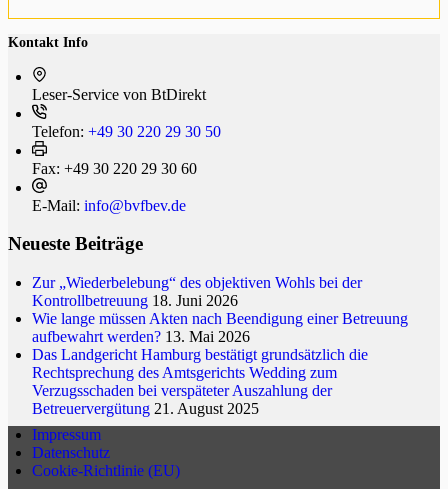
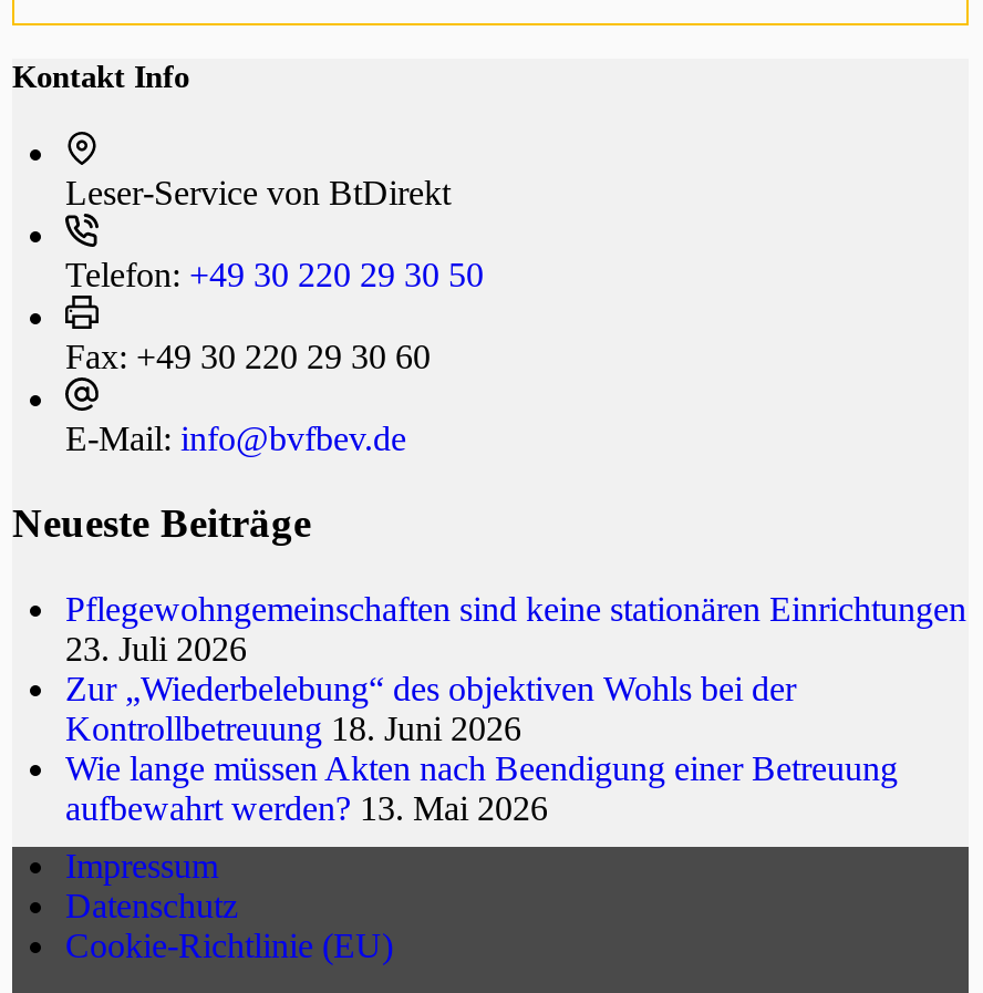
+ Pflegewohngemeinschaften sind keine stationären Einrichtungen
+ 23. Juli 2026

moved down: Zur „Wiederbelebung“ des objektiven Wohls bei der | Kontrollbetreuung 18. Juni 2026 | Wie lange müssen Akten nach Beendigung einer Betreuung | aufbewahrt werden? 13. Mai 2026

- Das Landgericht Hamburg bestätigt grundsätzlich die
- Rechtsprechung des Amtsgerichts Wedding zum
- Verzugsschaden bei verspäteter Auszahlung der
- Betreuervergütung 21. August 2025
